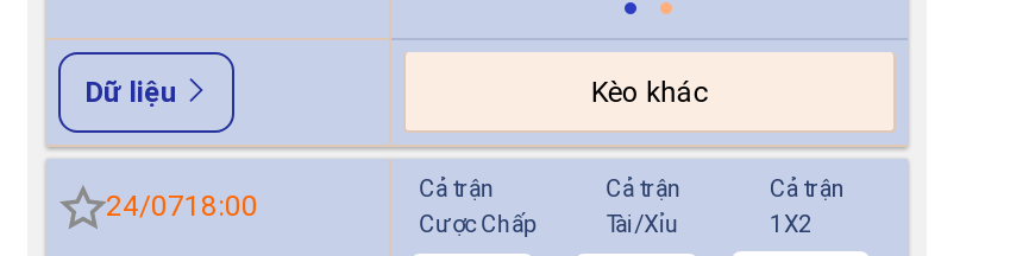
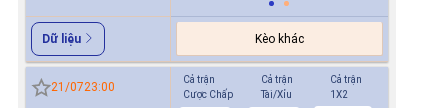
- 24/0718:00
+ 21/0723:00
